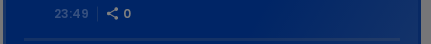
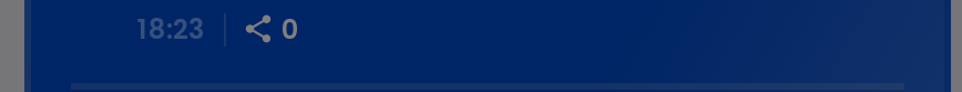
- 23:49 0
+ 18:23 0
